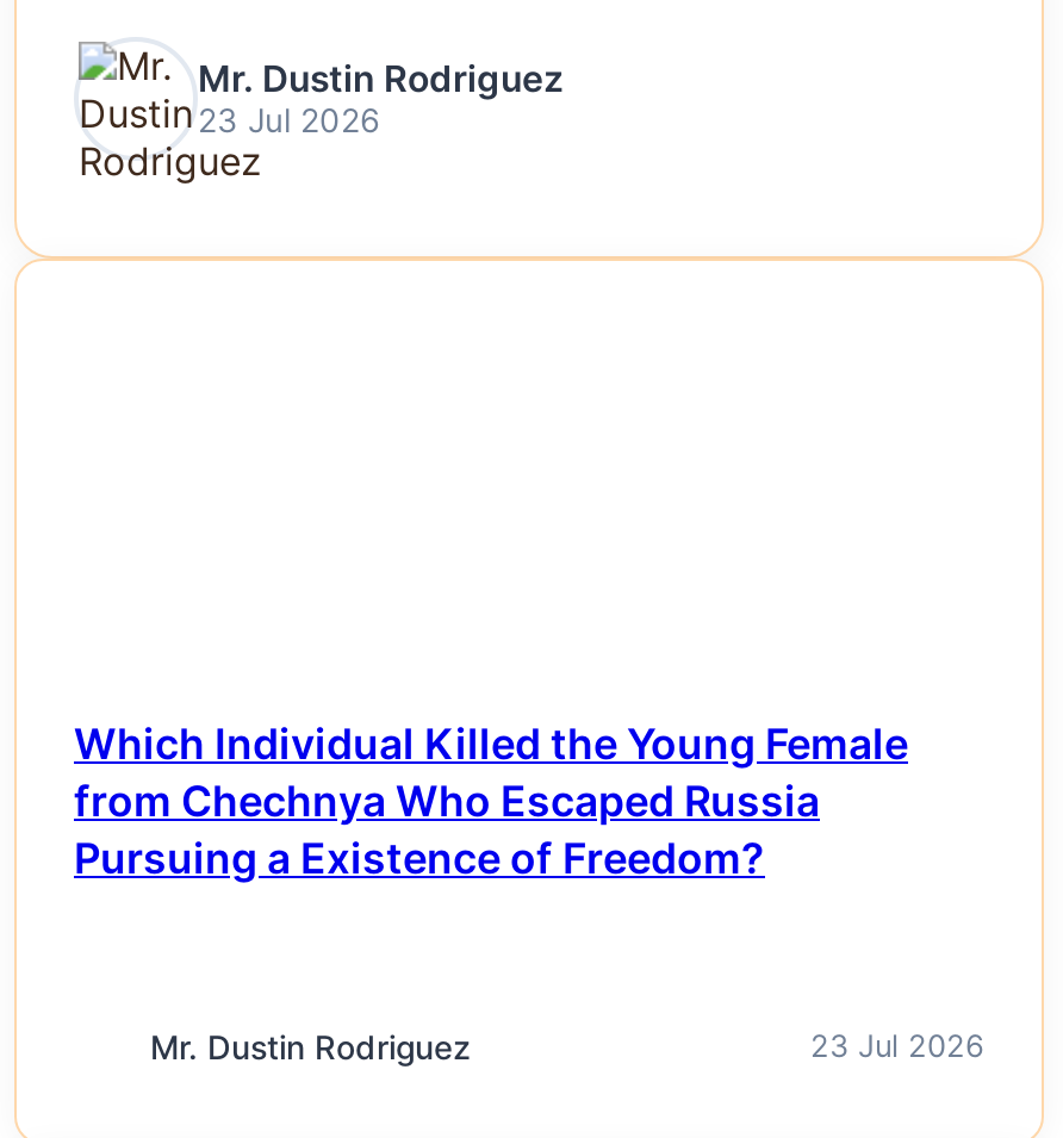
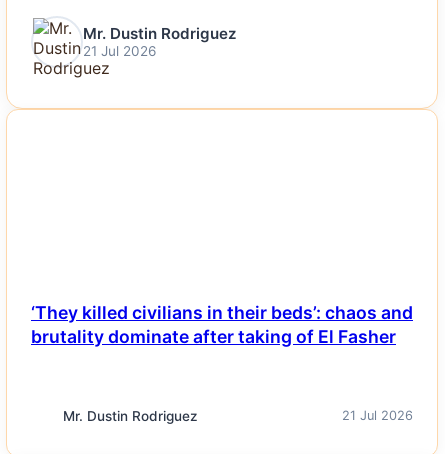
- 23 Jul 2026
+ 21 Jul 2026

- Which Individual Killed the Young Female
- from Chechnya Who Escaped Russia
- Pursuing a Existence of Freedom?
+ ‘They killed civilians in their beds’: chaos and
+ brutality dominate after taking of El Fasher

- 23 Jul 2026
+ 21 Jul 2026
